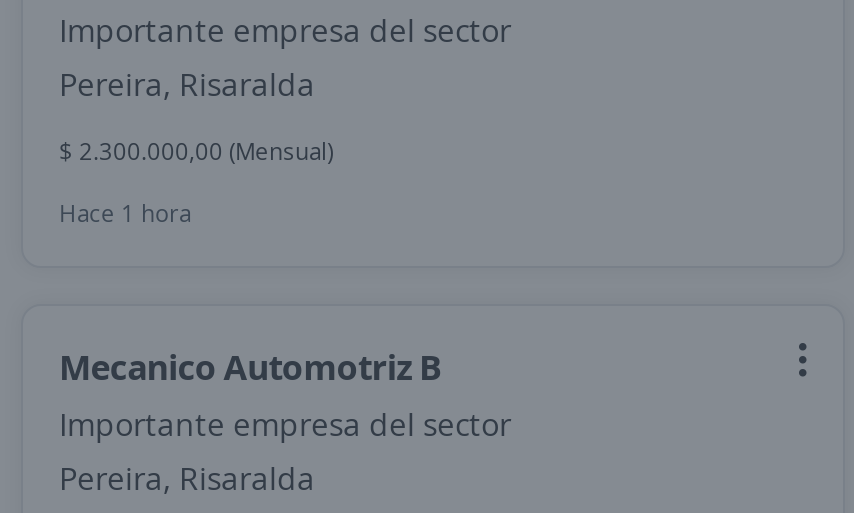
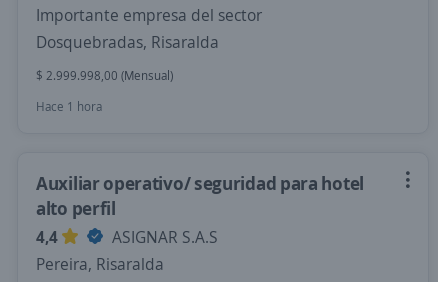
- Pereira, Risaralda
+ Dosquebradas, Risaralda

- $ 2.300.000,00 (Mensual)
+ $ 2.999.998,00 (Mensual)

- Mecanico Automotriz B
- Importante empresa del sector
+ Auxiliar operativo/ seguridad para hotel
+ alto perfil
+ 4,4
+ ASIGNAR S.A.S
